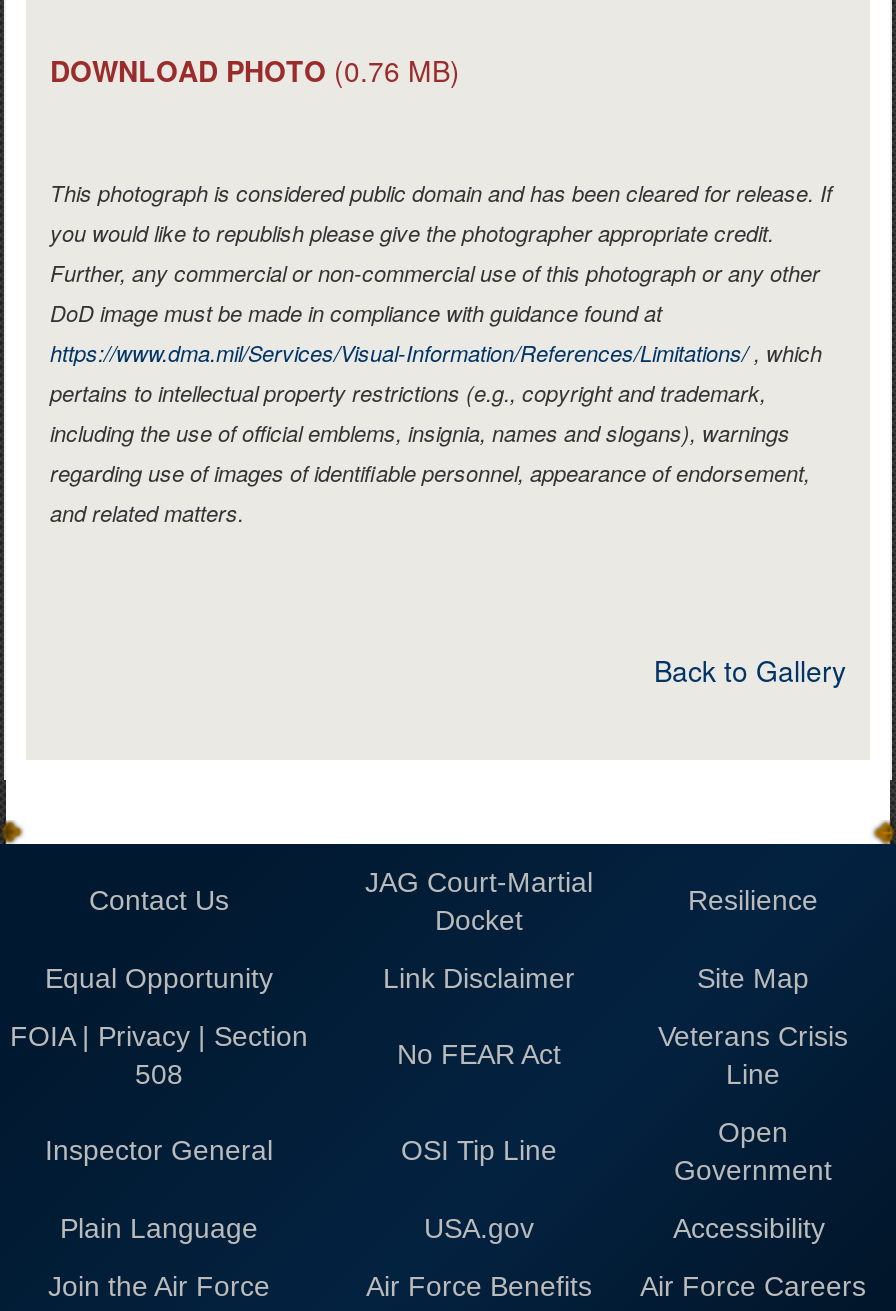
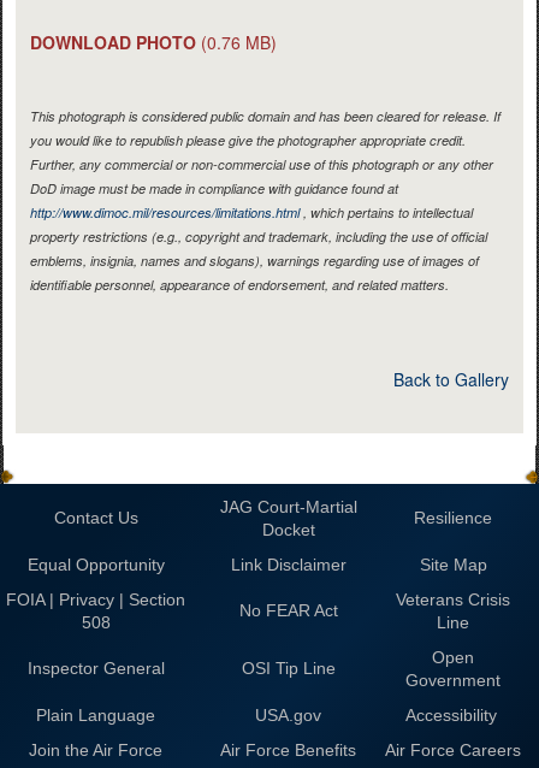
- https://www.dma.mil/Services/Visual-Information/References/Limitations/, which
- pertains to intellectual property restrictions (e.g., copyright and trademark,
- including the use of official emblems, insignia, names and slogans), warnings
- regarding use of images of identifiable personnel, appearance of endorsement,
- and related matters.
+ http://www.dimoc.mil/resources/limitations.html, which pertains to intellectual
+ property restrictions (e.g., copyright and trademark, including the use of official
+ emblems, insignia, names and slogans), warnings regarding use of images of
+ identifiable personnel, appearance of endorsement, and related matters.
